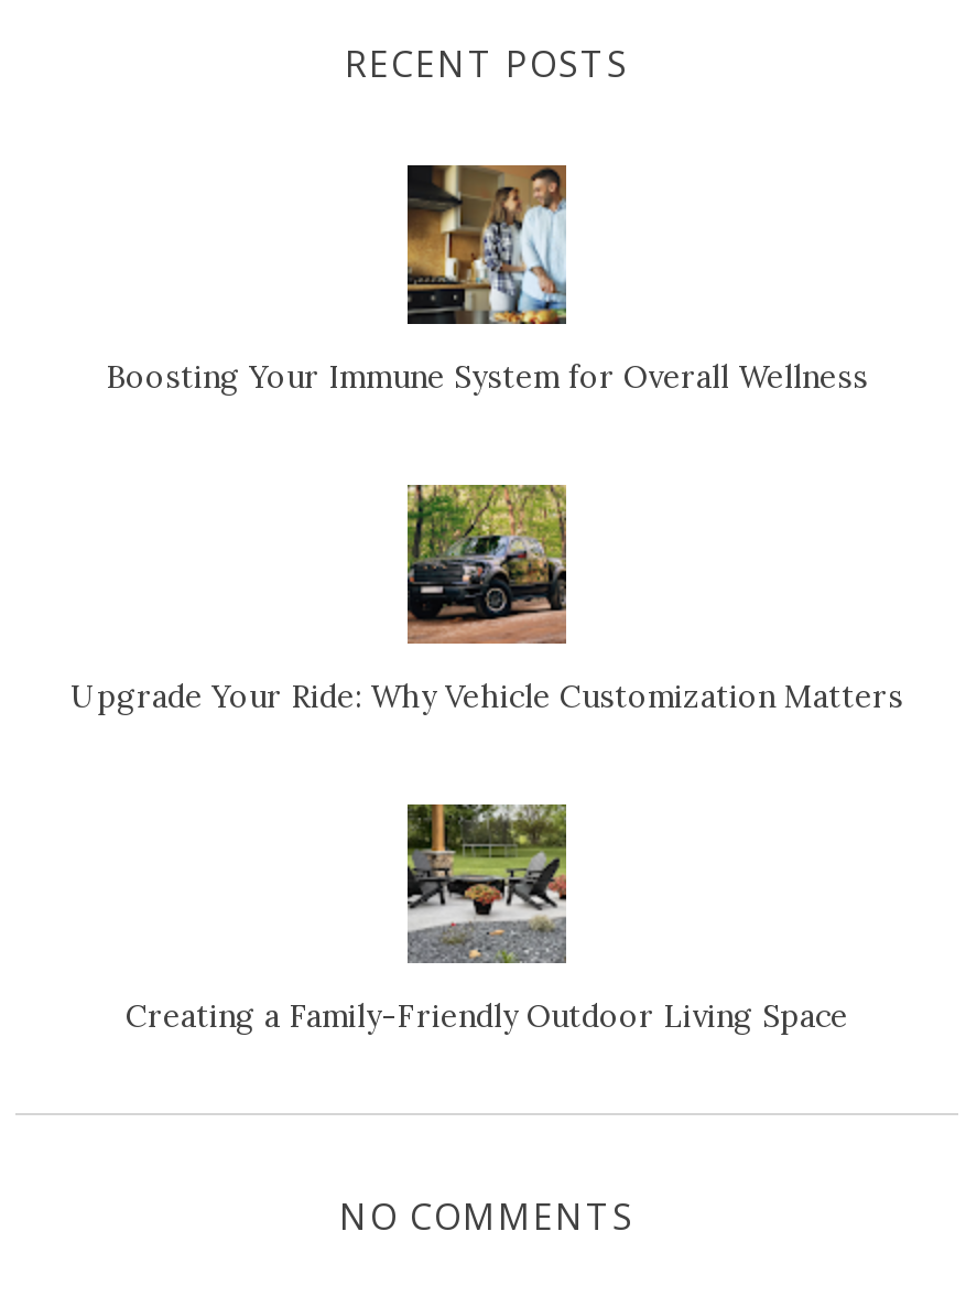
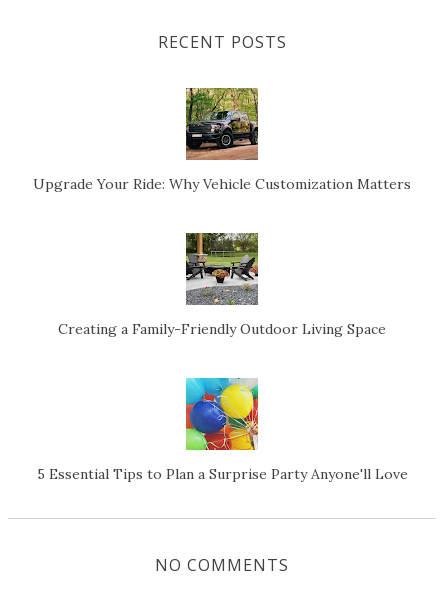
- [image]
- Boosting Your Immune System for Overall Wellness

moved up: [image] | Upgrade Your Ride: Why Vehicle Customization Matters | Creating a Family-Friendly Outdoor Living Space

+ [image]
+ 5 Essential Tips to Plan a Surprise Party Anyone'll Love
